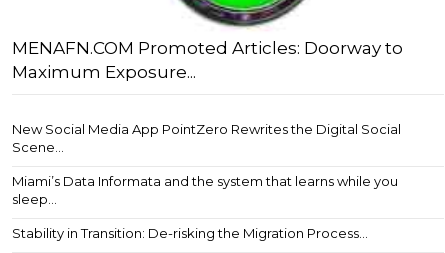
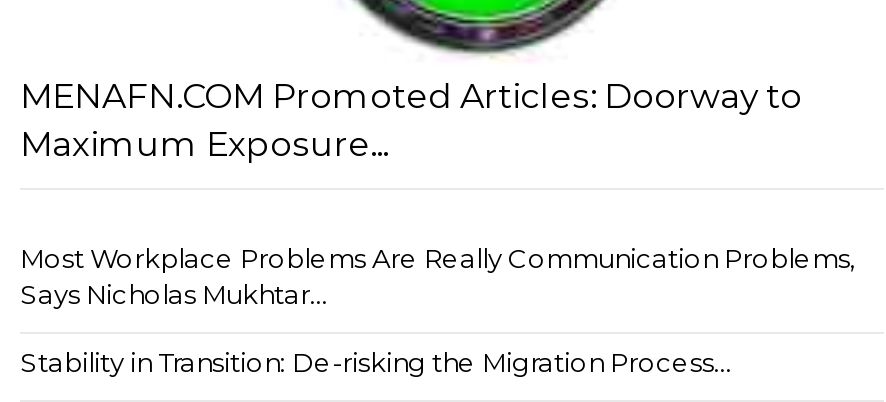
- New Social Media App PointZero Rewrites the Digital Social
- Scene...
- Miami’s Data Informata and the system that learns while you
- sleep...
+ Most Workplace Problems Are Really Communication Problems,
+ Says Nicholas Mukhtar...
